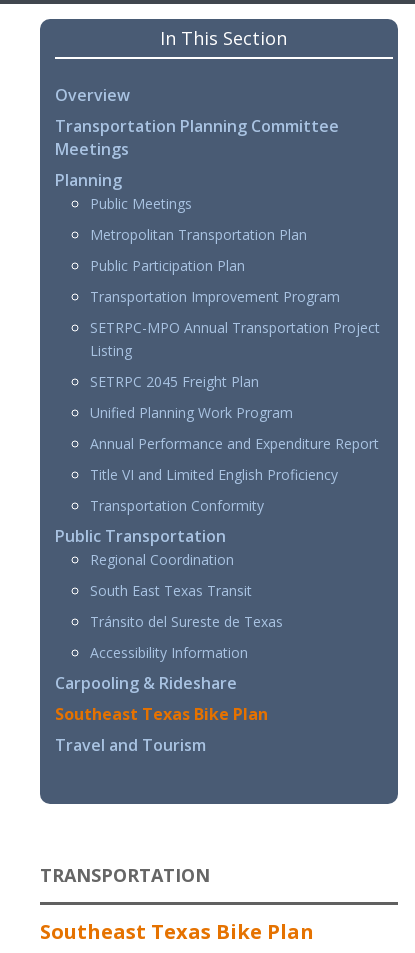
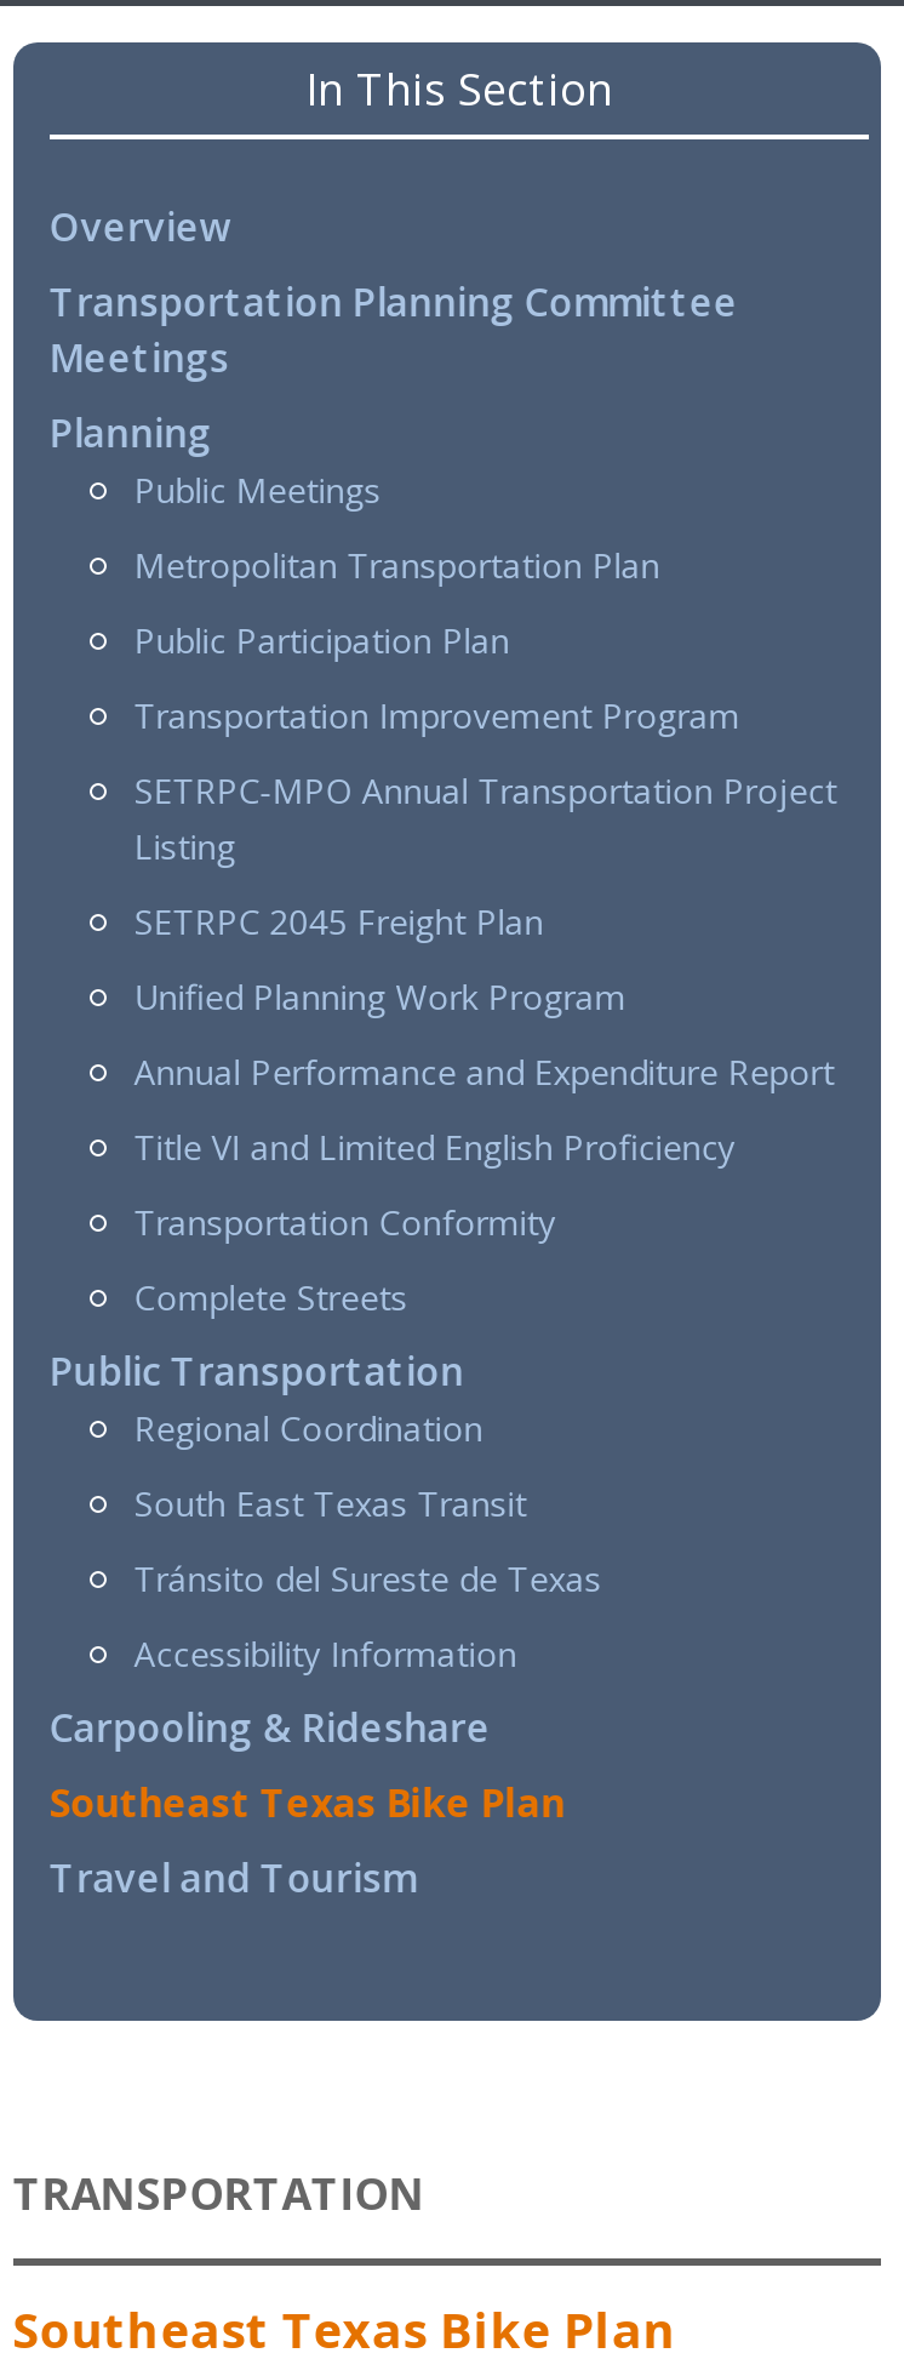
+ Complete Streets
